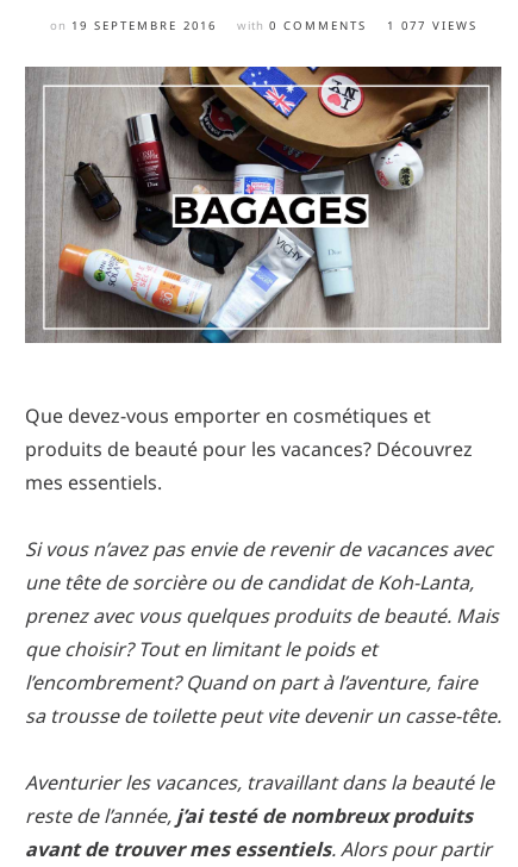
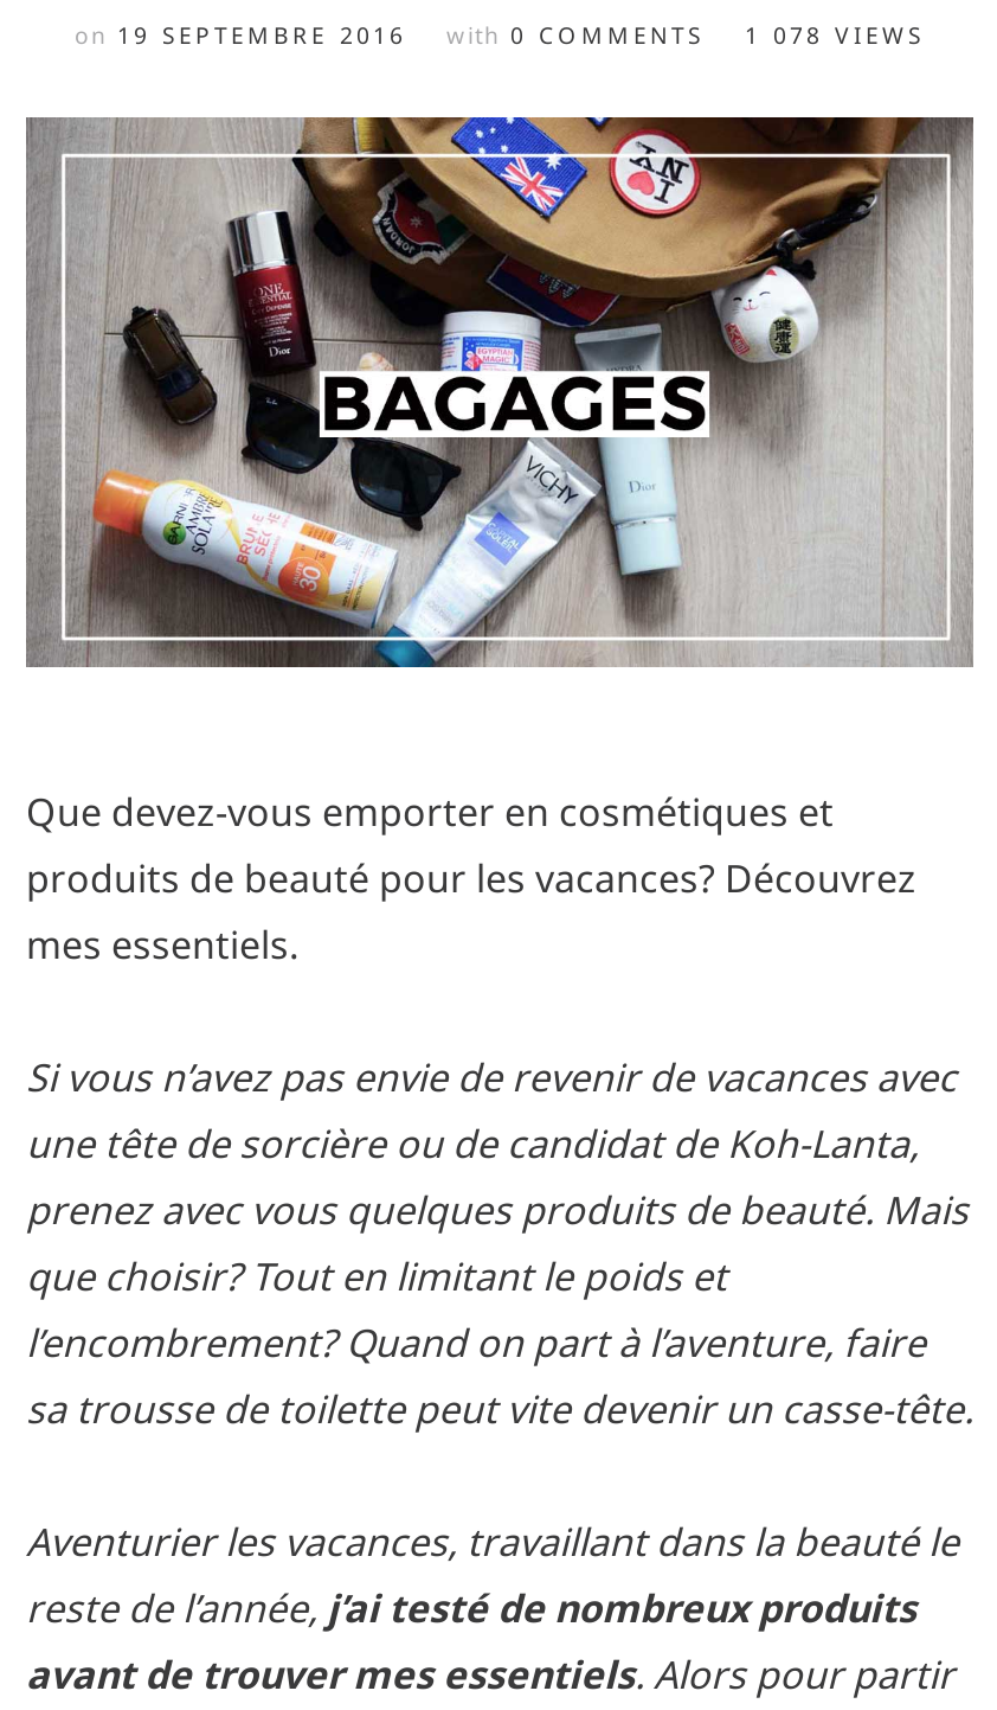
- on 19 SEPTEMBRE 2016 with 0 COMMENTS 1 077 VIEWS
+ on 19 SEPTEMBRE 2016 with 0 COMMENTS 1 078 VIEWS
